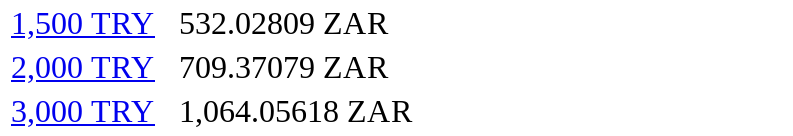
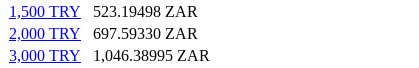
- 1,500 TRY 532.02809 ZAR
+ 1,500 TRY 523.19498 ZAR

- 2,000 TRY 709.37079 ZAR
+ 2,000 TRY 697.59330 ZAR

- 3,000 TRY 1,064.05618 ZAR
+ 3,000 TRY 1,046.38995 ZAR
